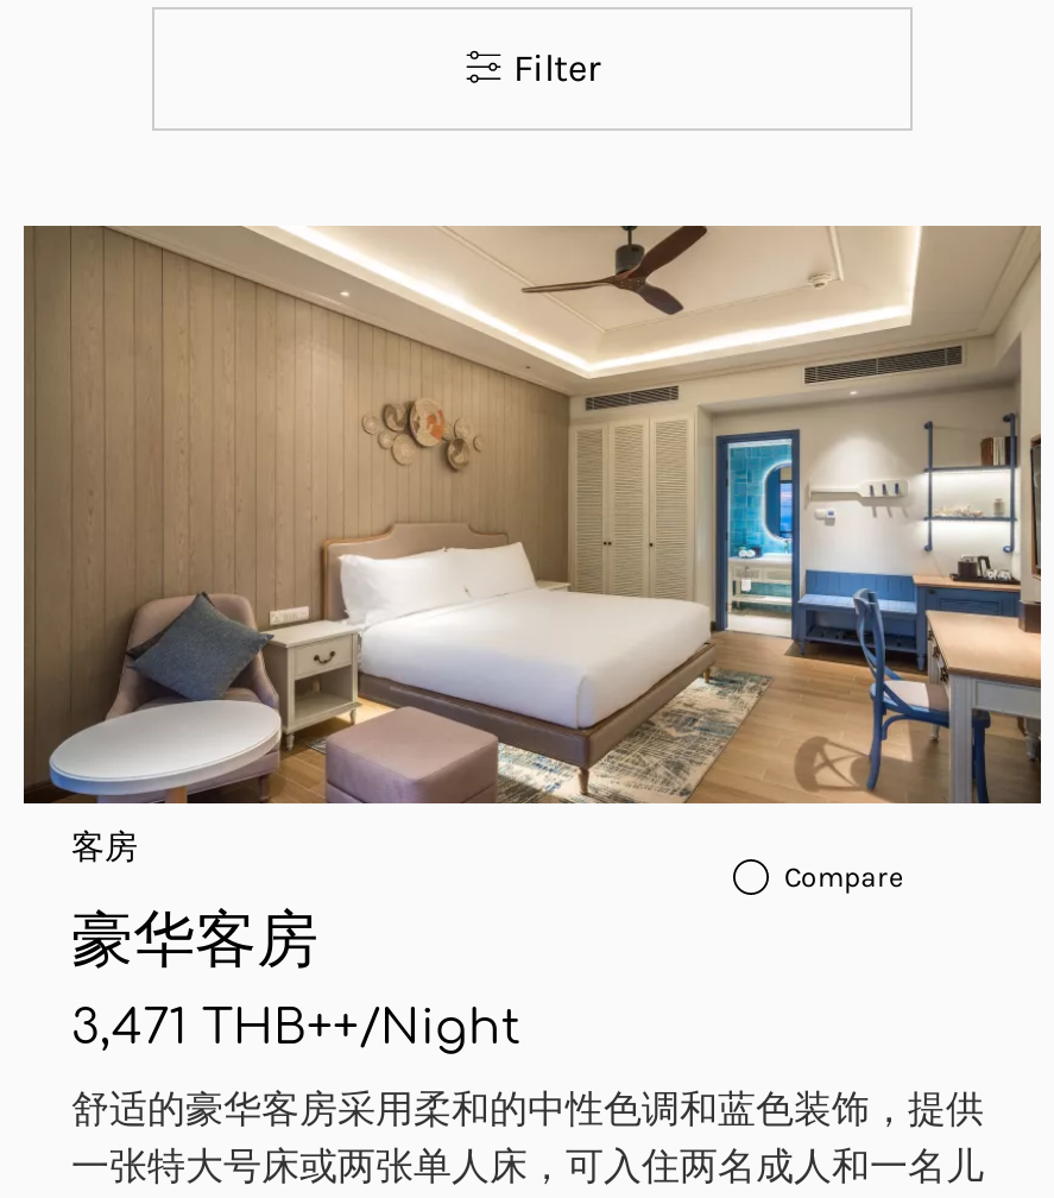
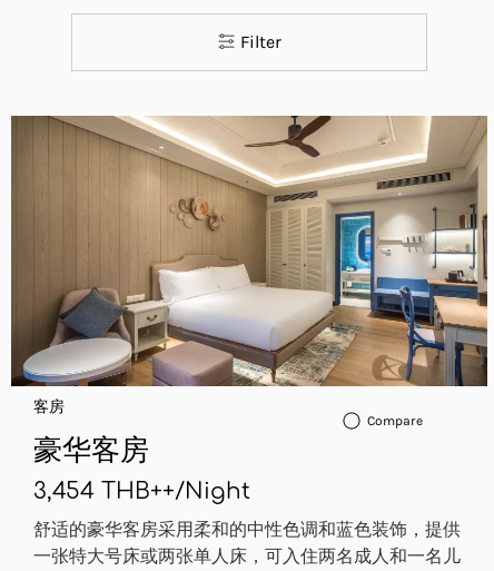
- 3,471 THB++/Night
+ 3,454 THB++/Night
